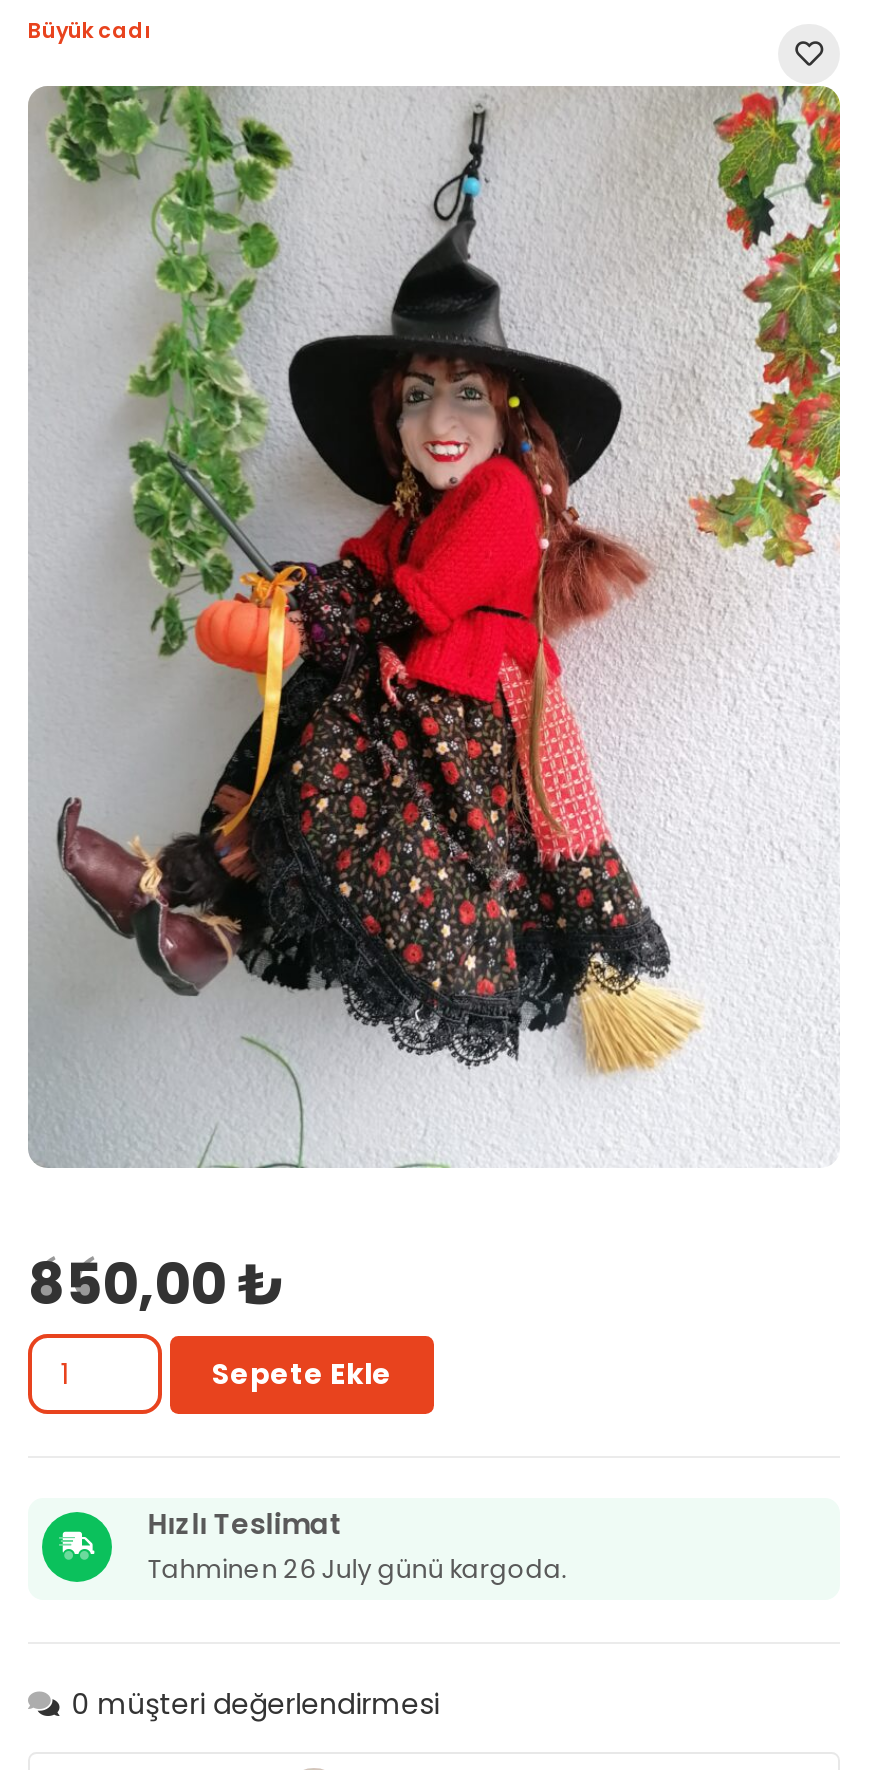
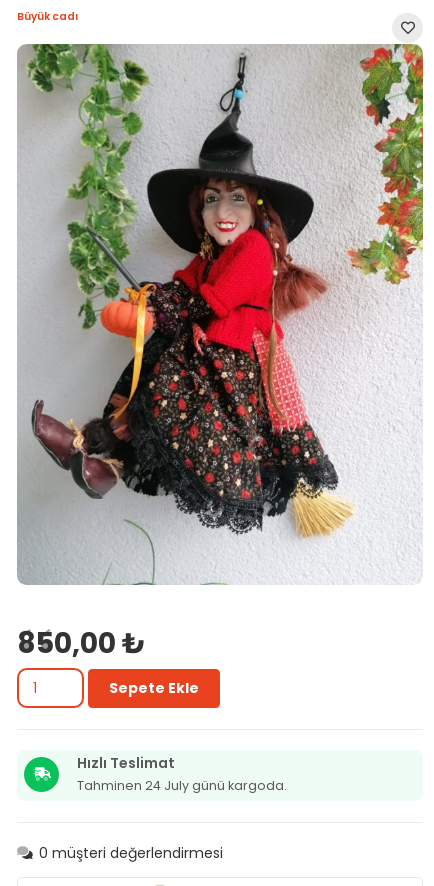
- Tahminen 26 July günü kargoda.
+ Tahminen 24 July günü kargoda.
